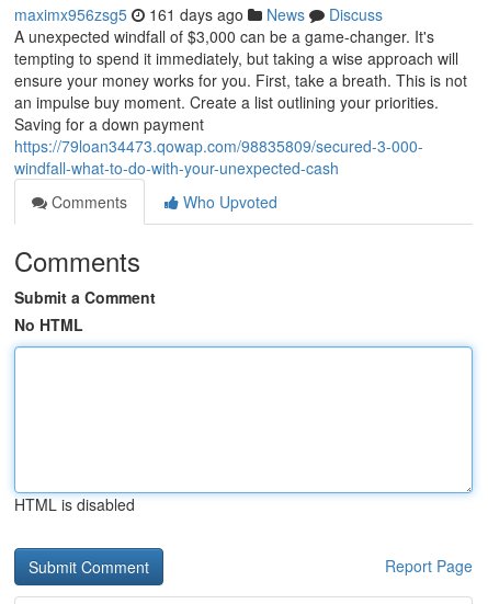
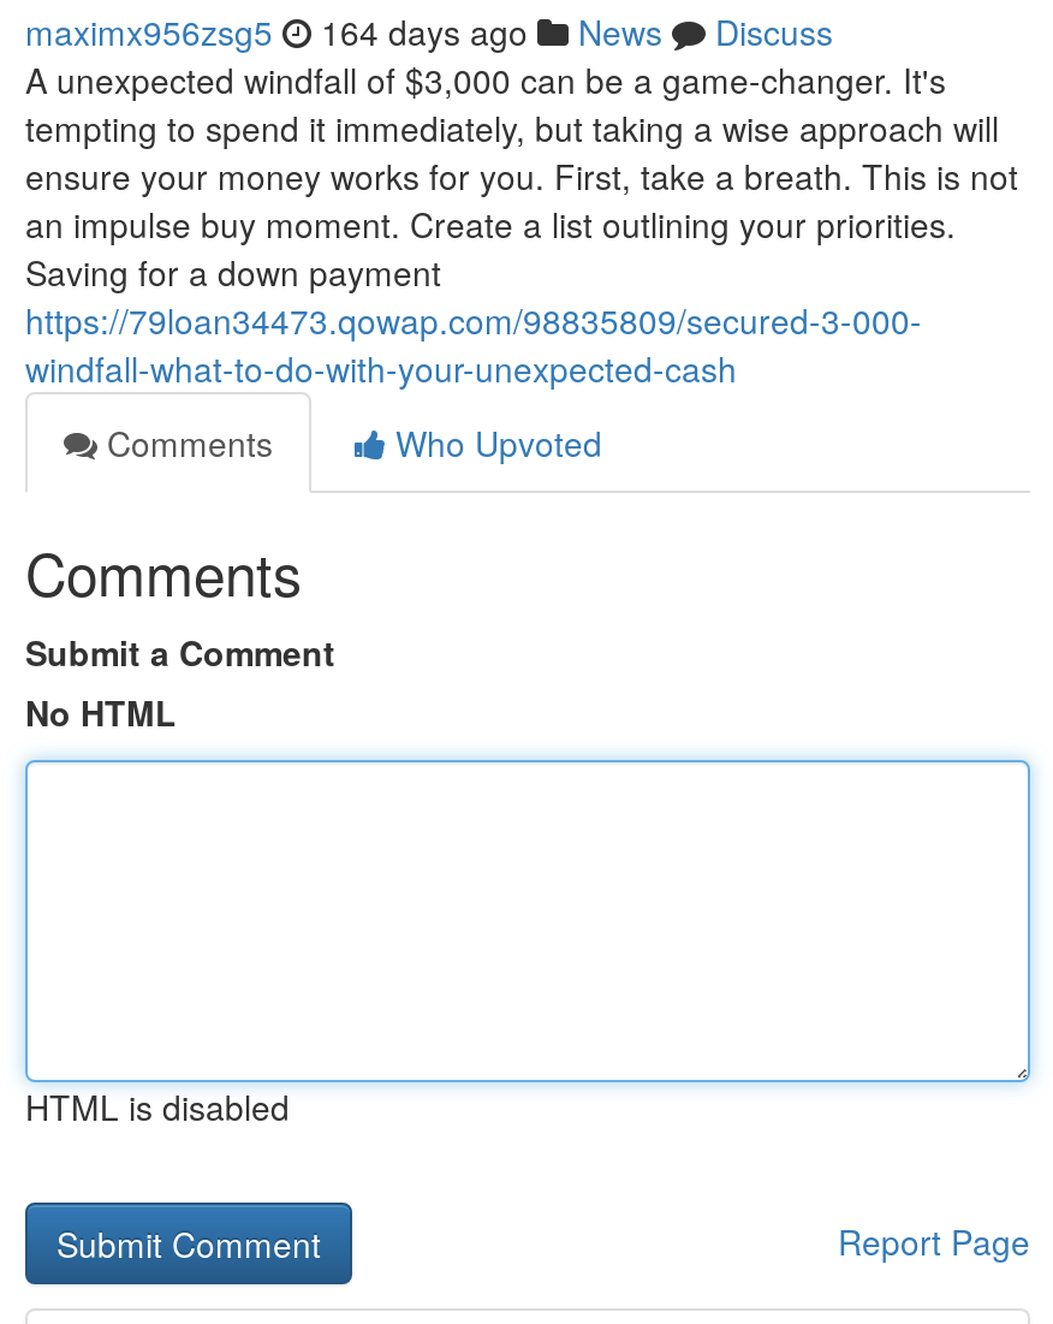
- maximx956zsg5 161 days ago News Discuss
+ maximx956zsg5 164 days ago News Discuss
